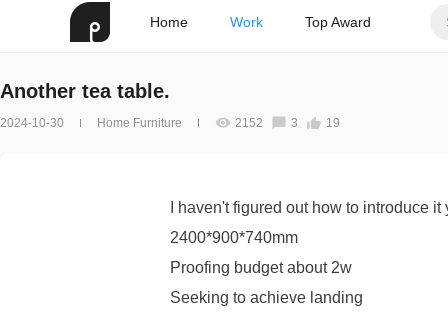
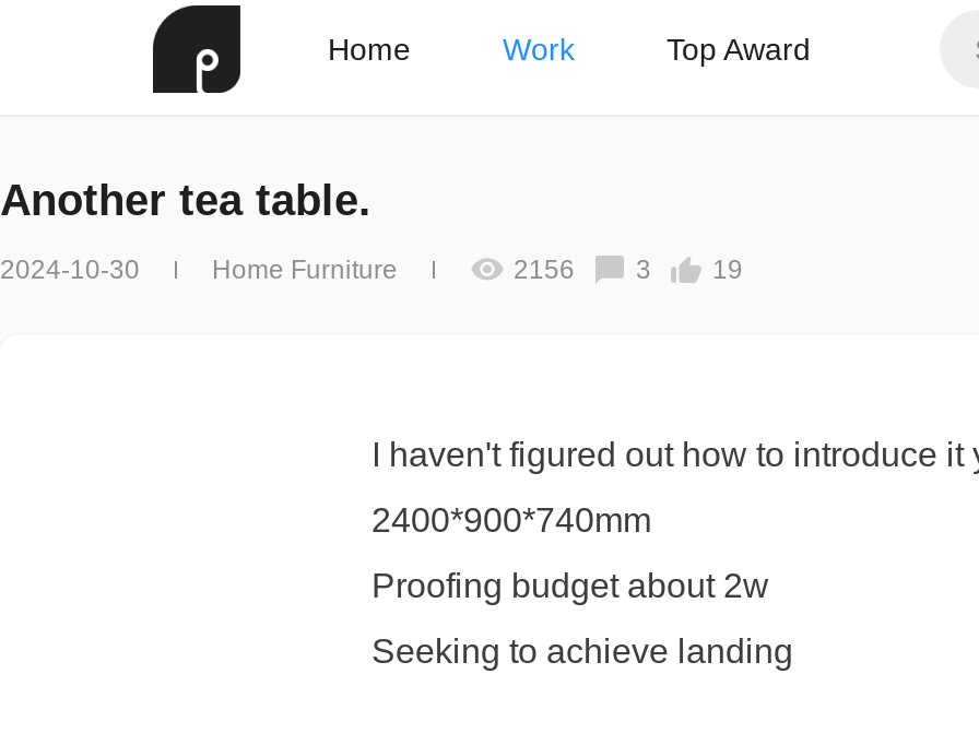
- 2152 3 19
+ 2156 3 19
